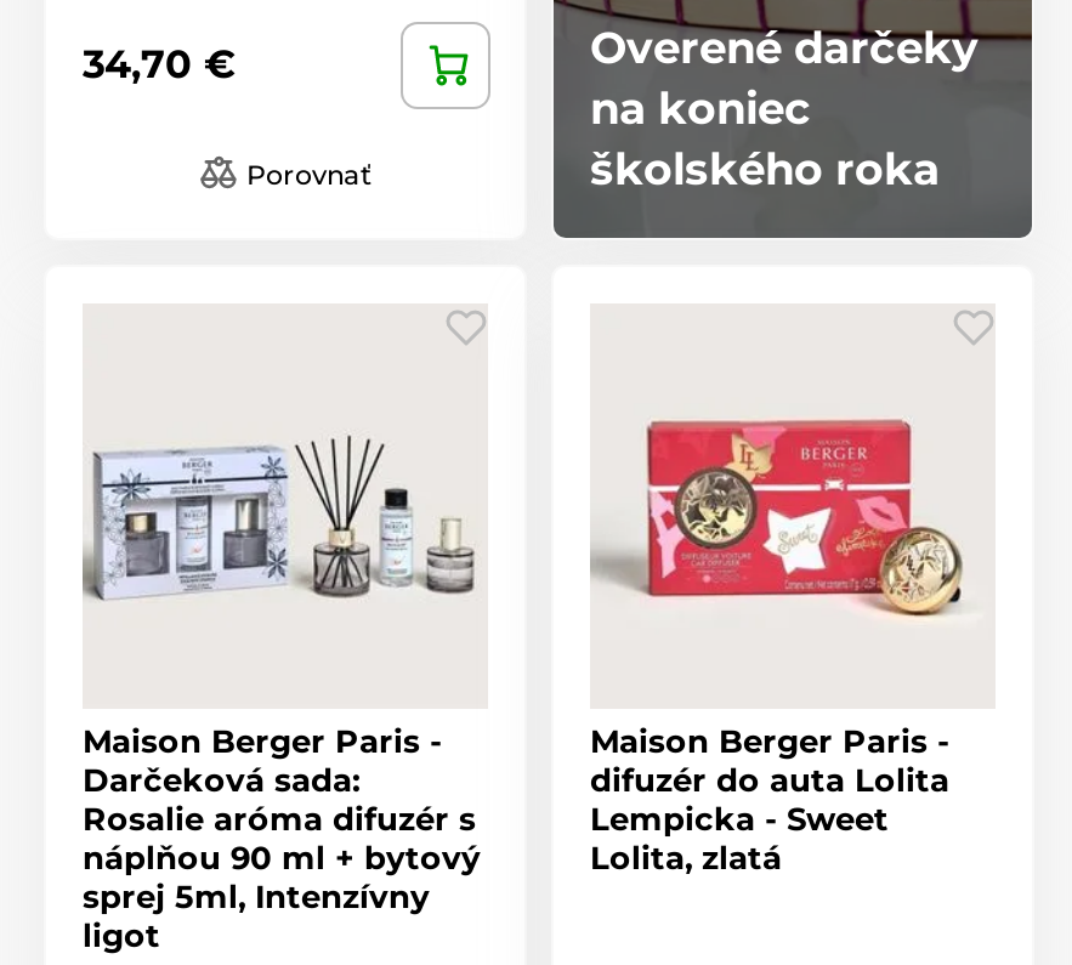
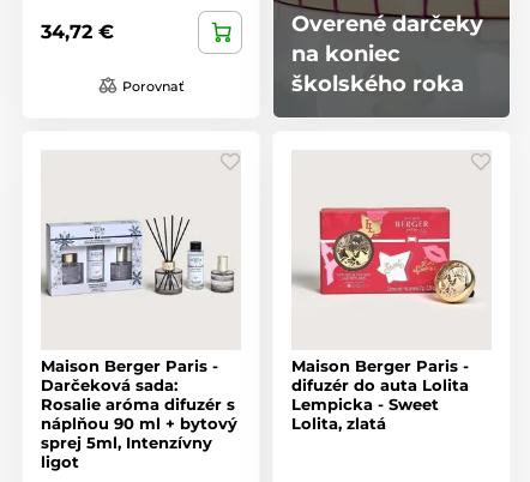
- 34,70 €
+ 34,72 €
